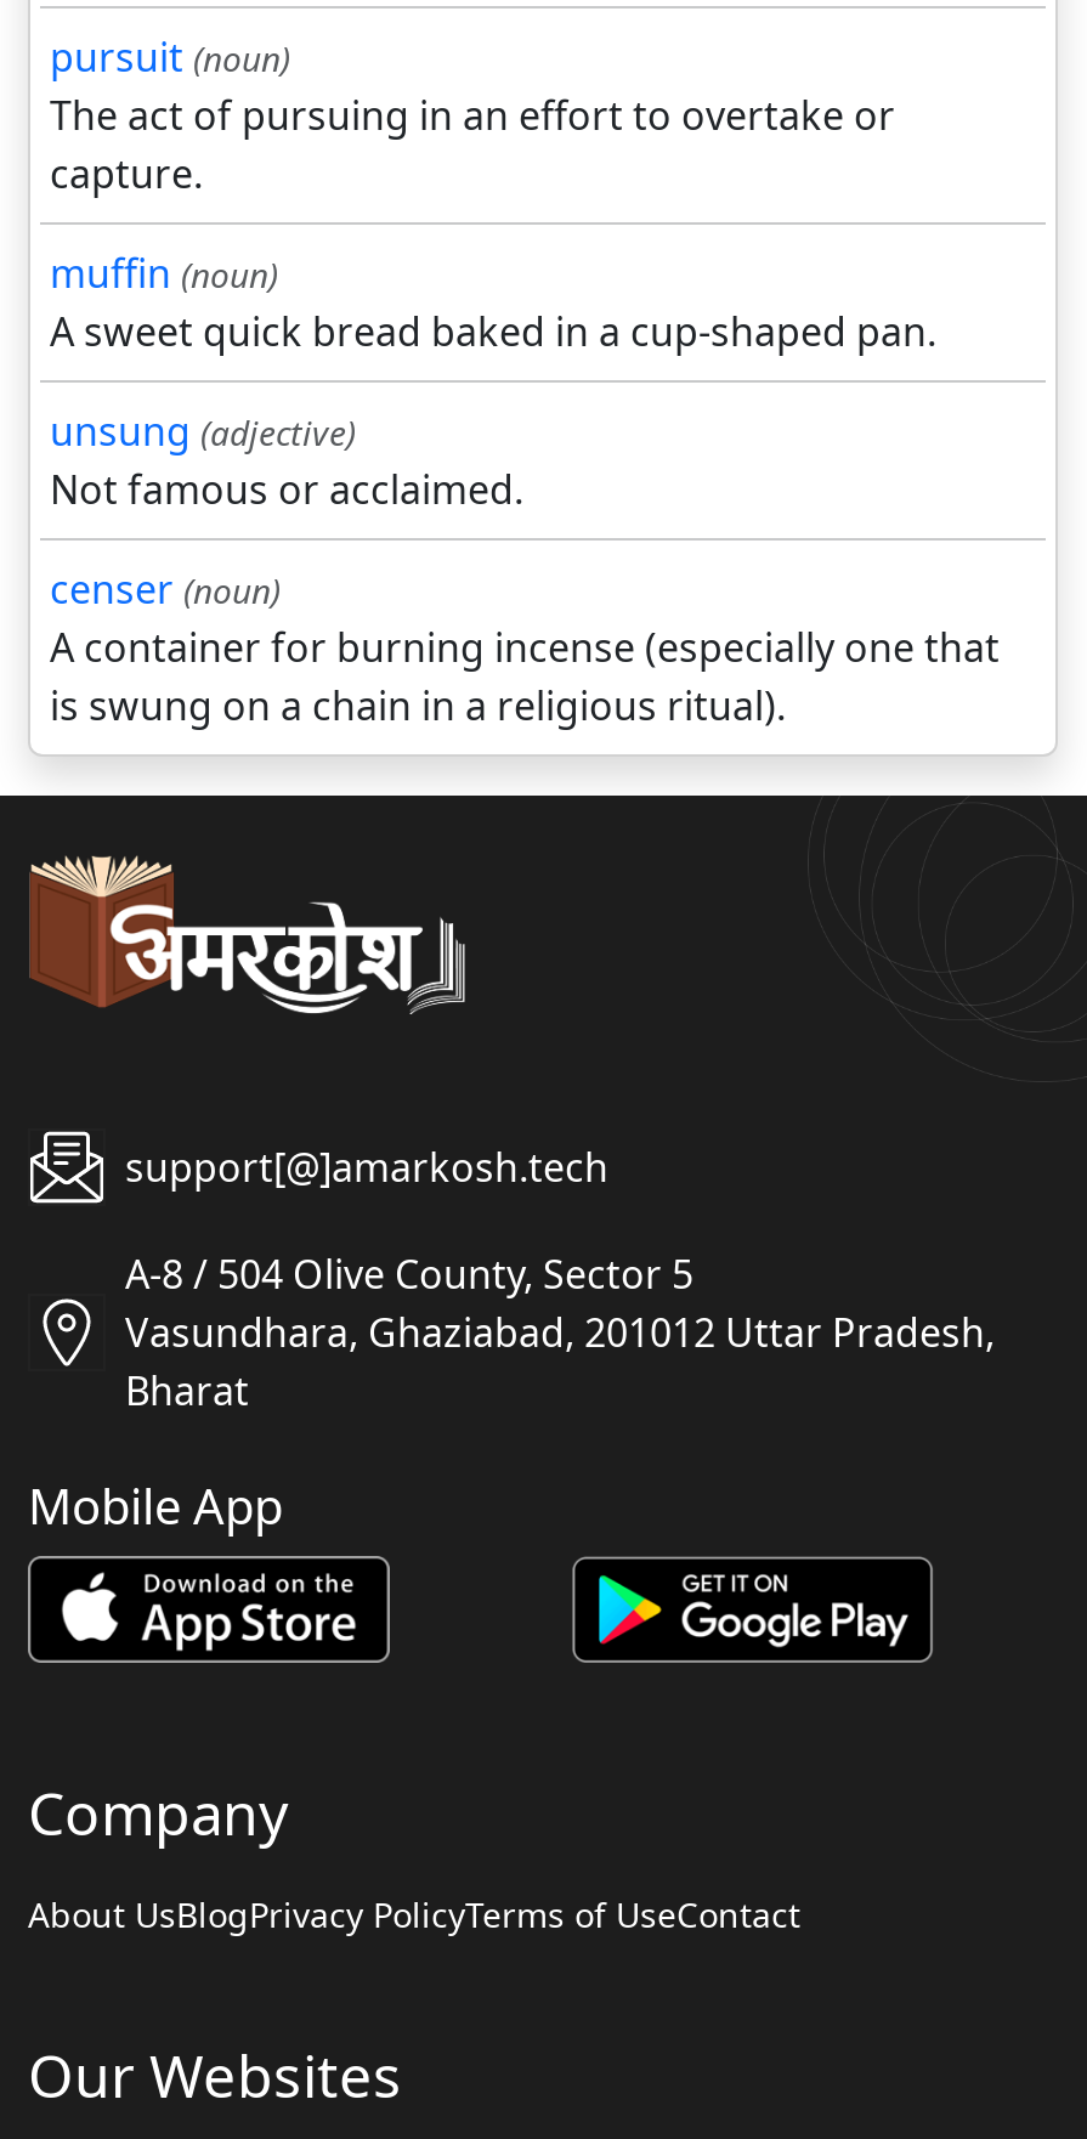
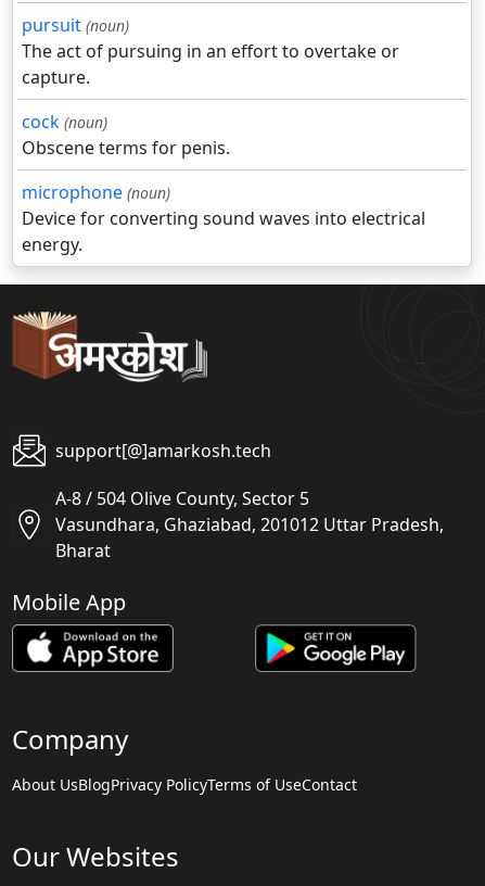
- muffin (noun)
- A sweet quick bread baked in a cup-shaped pan.
- unsung (adjective)
- Not famous or acclaimed.
- censer (noun)
- A container for burning incense (especially one that
- is swung on a chain in a religious ritual).
+ cock (noun)
+ Obscene terms for penis.
+ microphone (noun)
+ Device for converting sound waves into electrical
+ energy.
